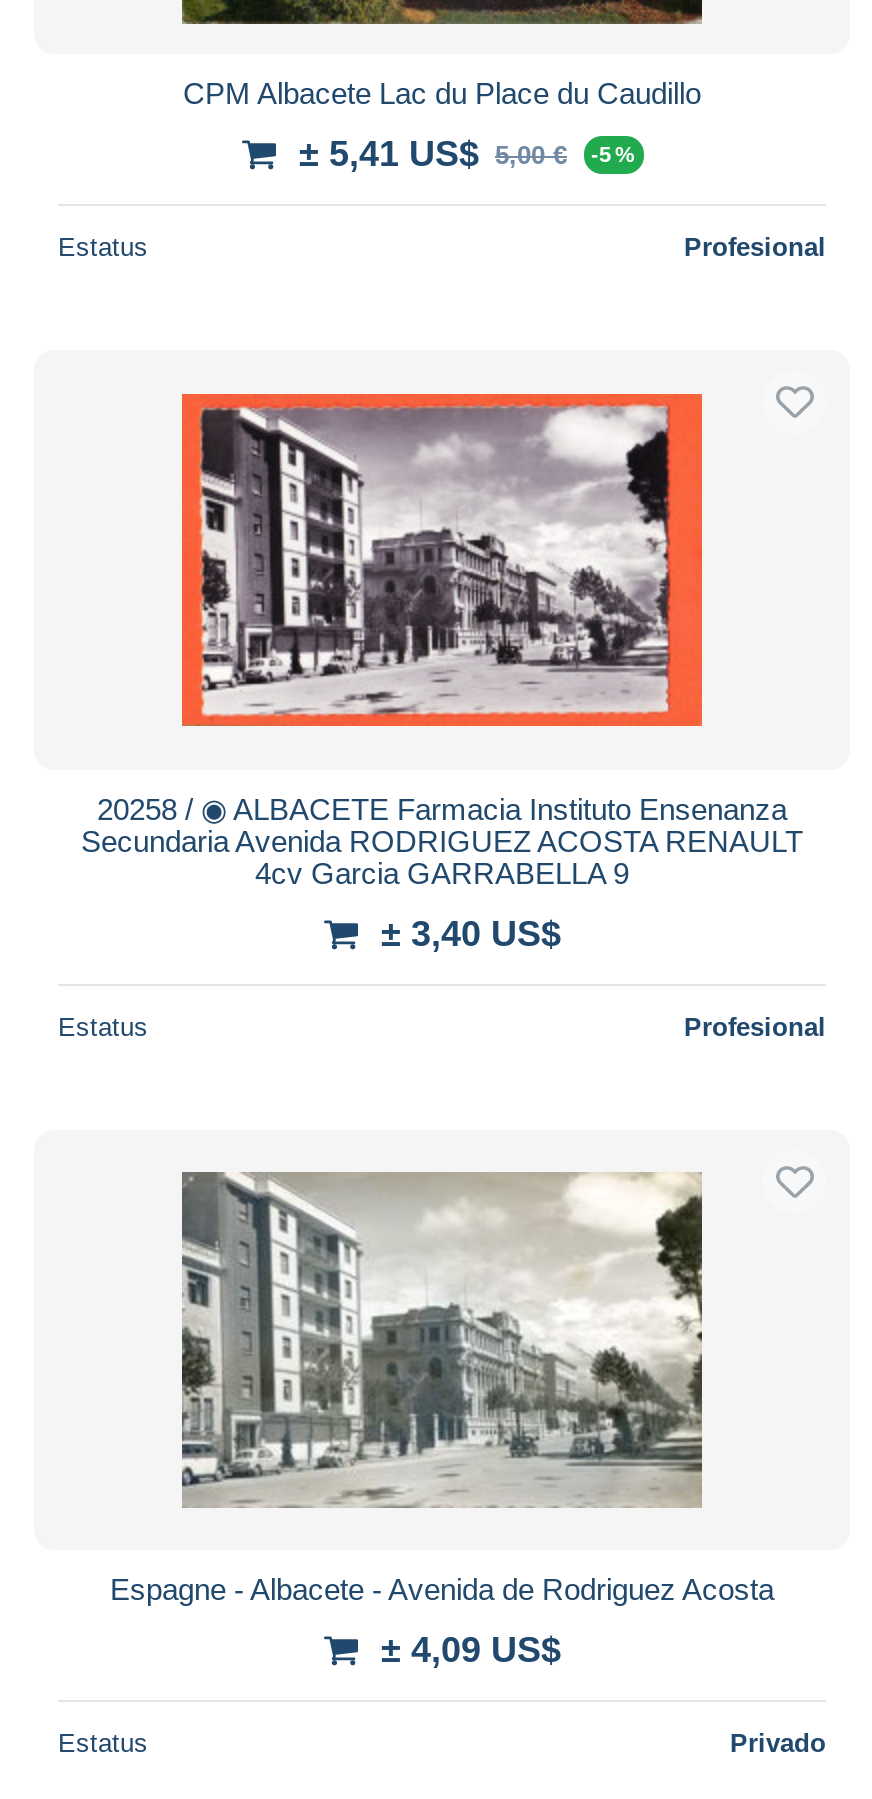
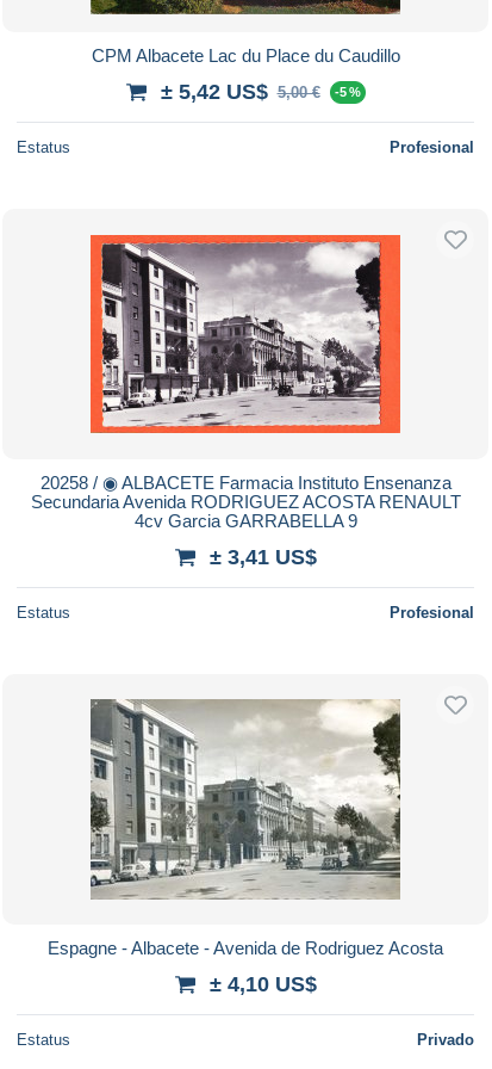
- ± 5,41 US$ 5,00 € -5 %
+ ± 5,42 US$ 5,00 € -5 %

- ± 3,40 US$
+ ± 3,41 US$

- ± 4,09 US$
+ ± 4,10 US$
